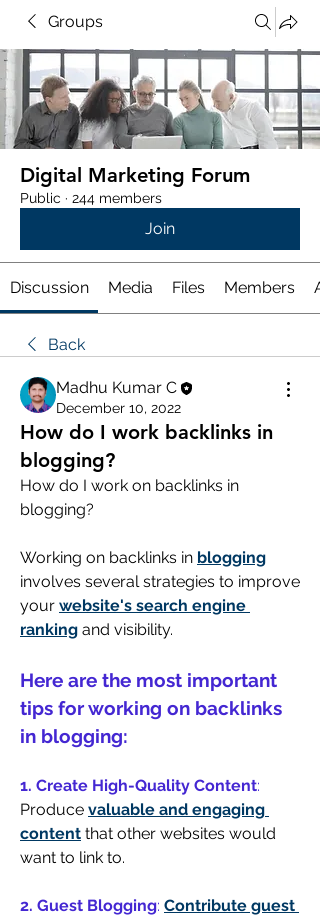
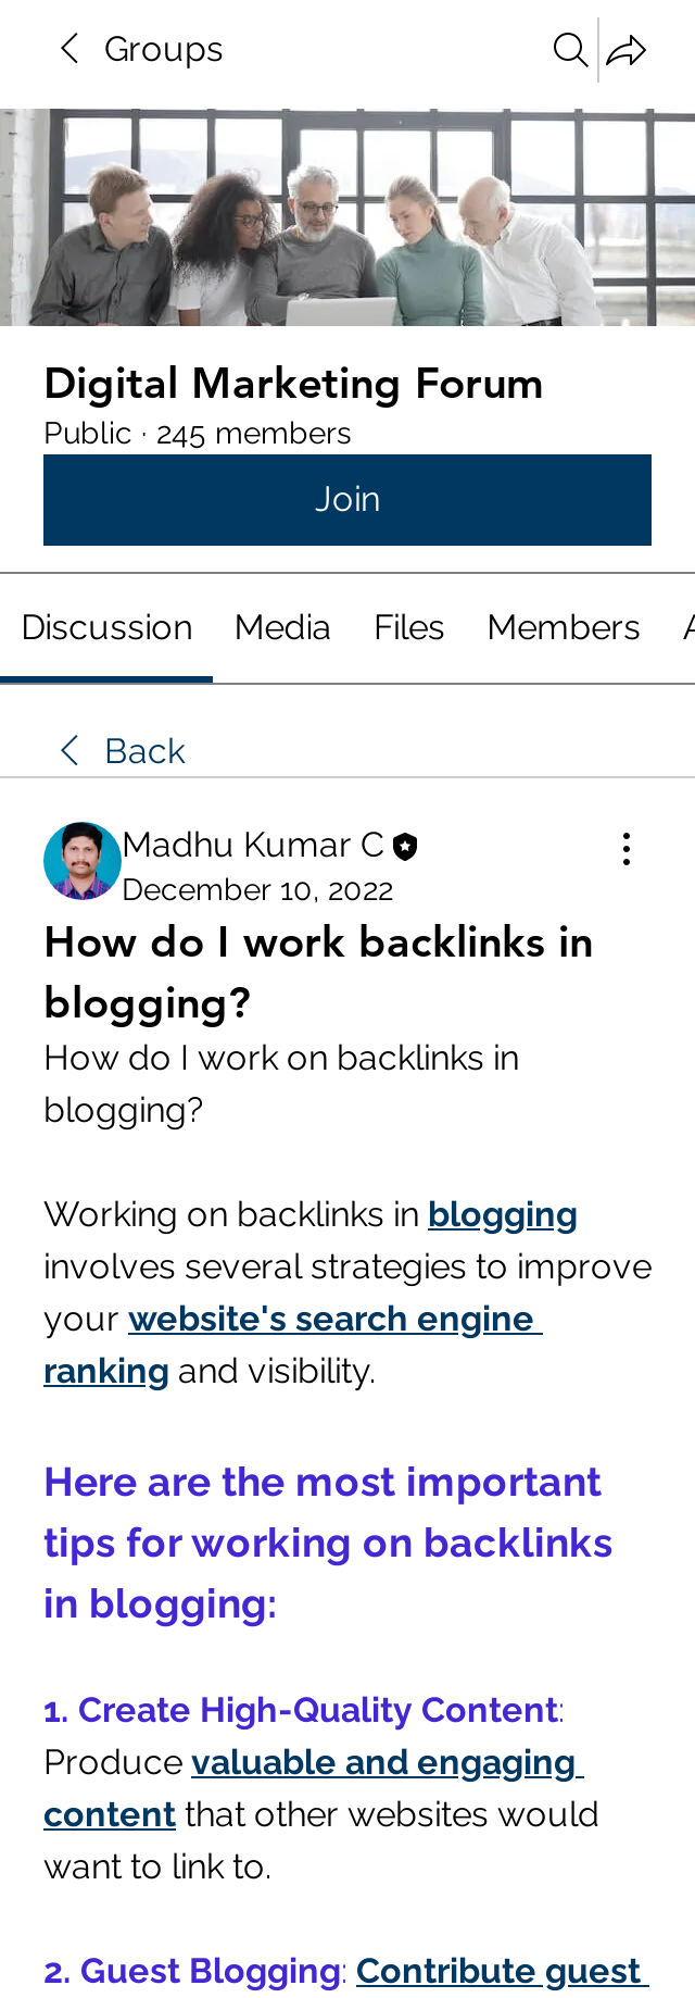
- Public · 244 members
+ Public · 245 members
